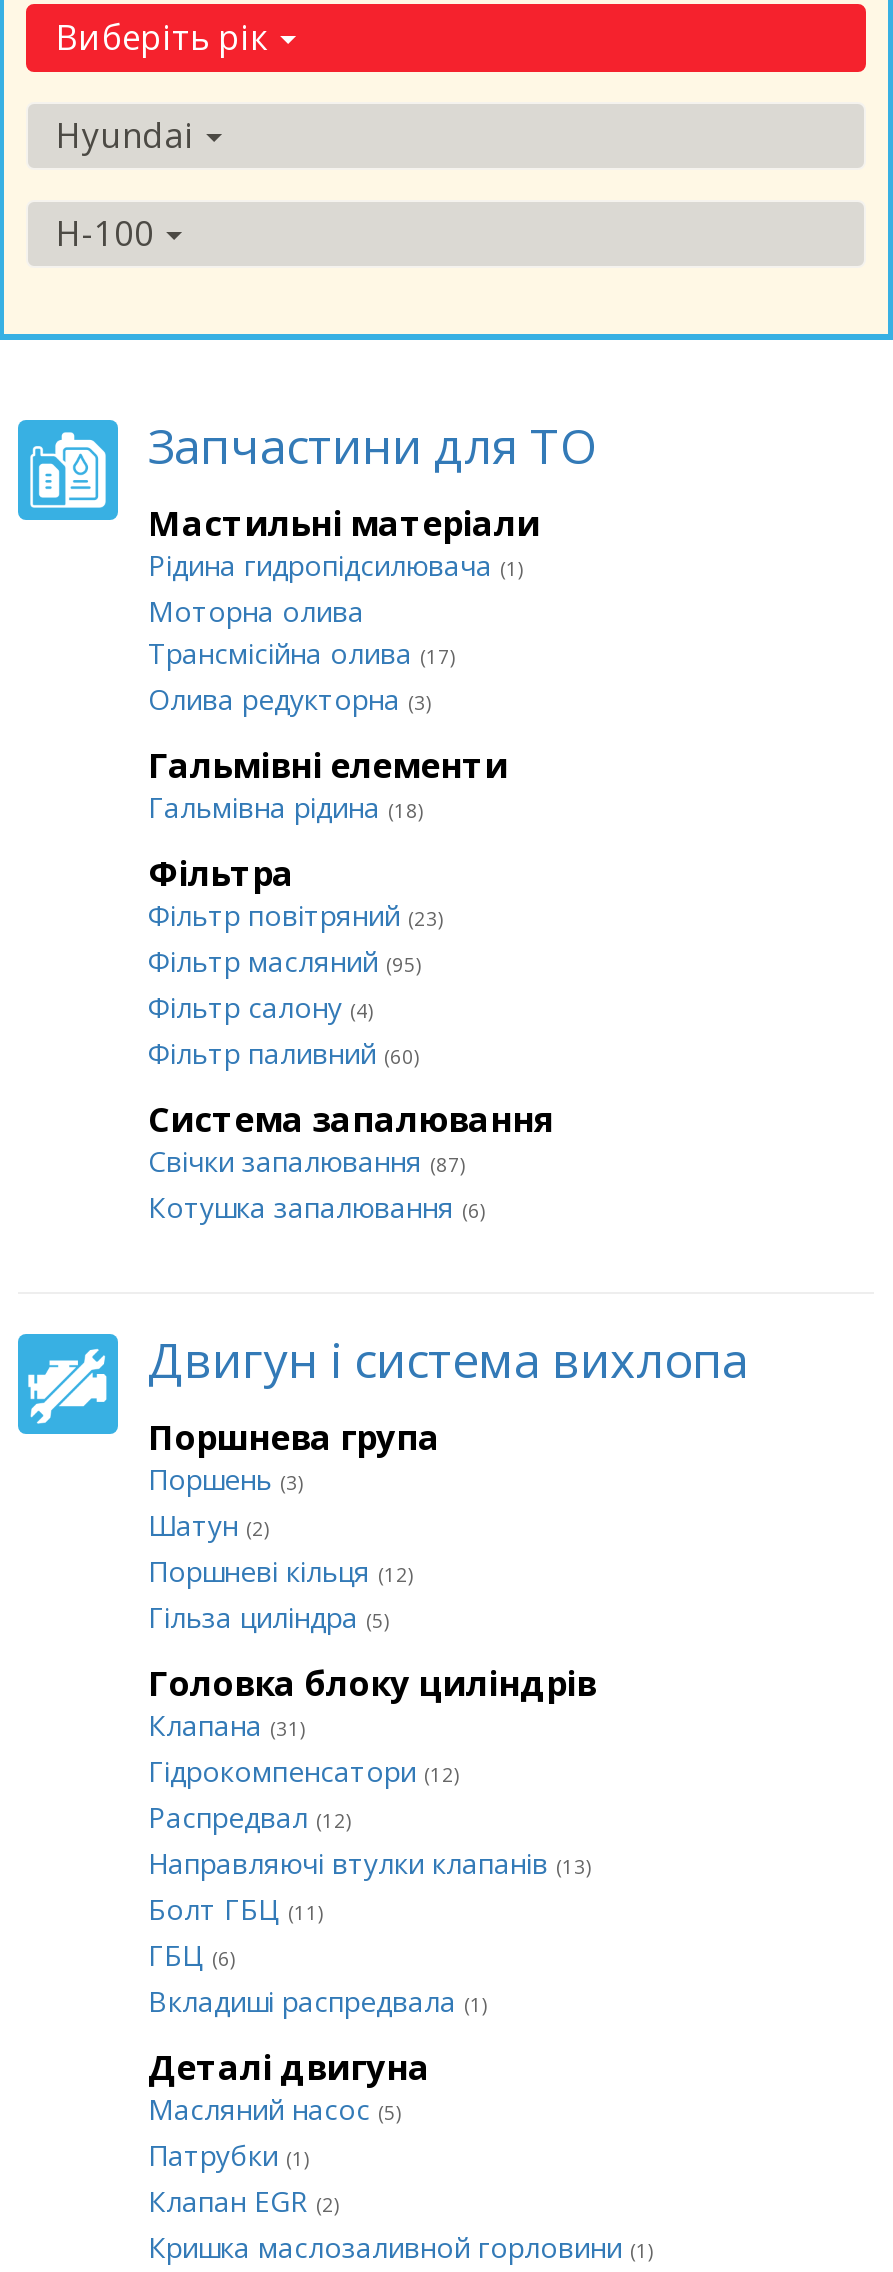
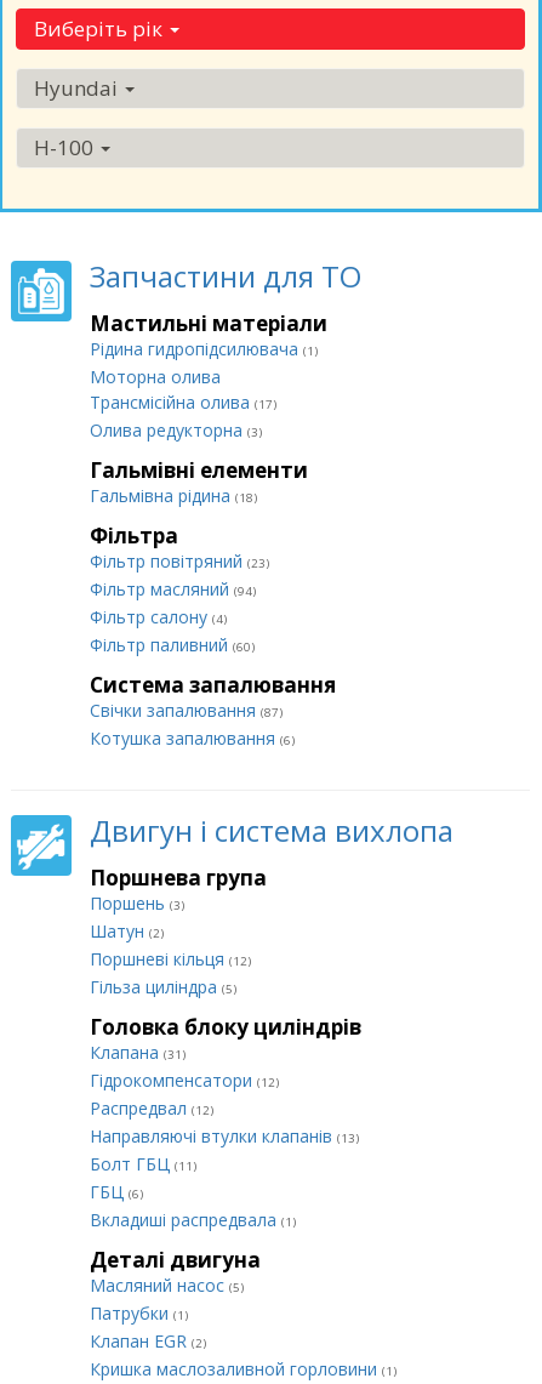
- Фільтр масляний (95)
+ Фільтр масляний (94)
